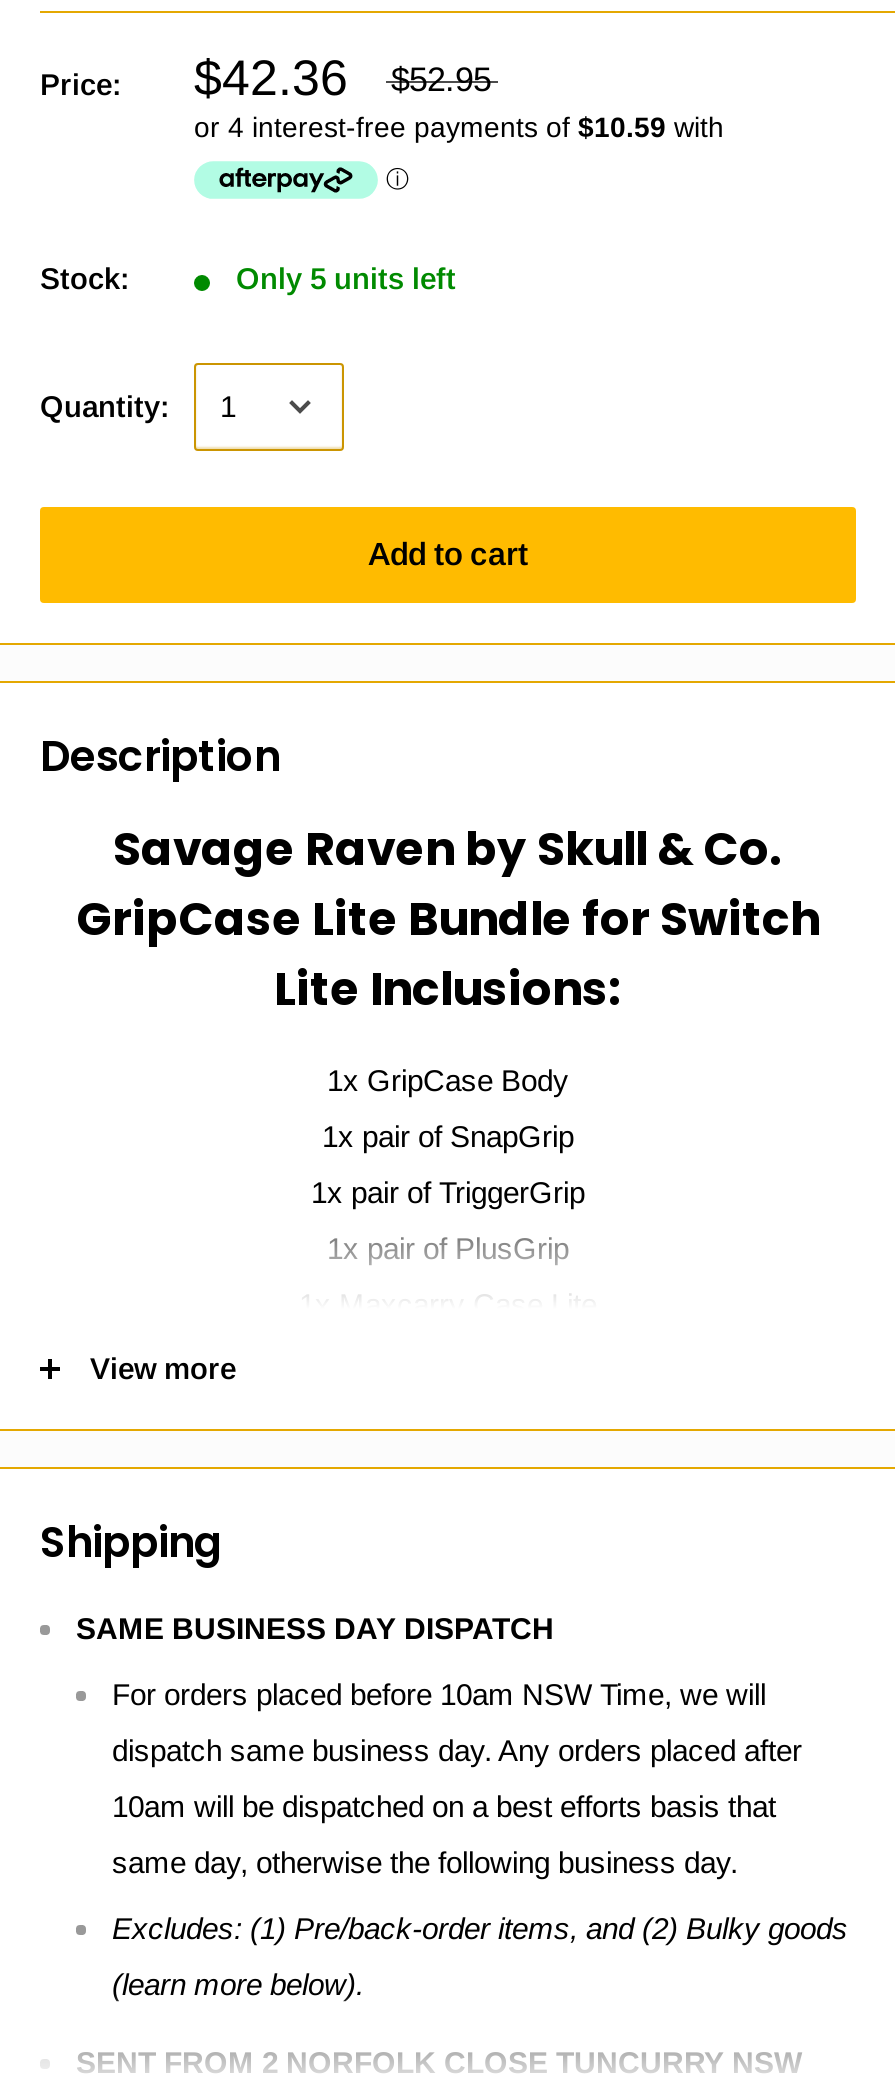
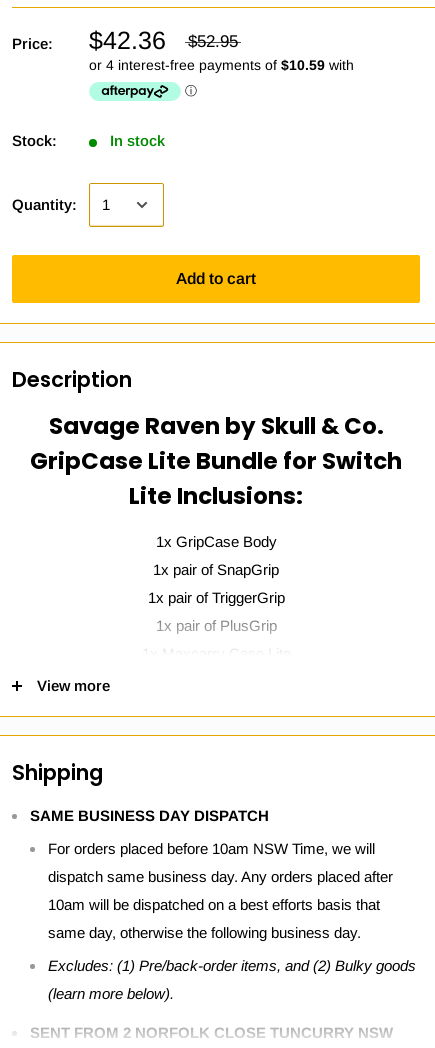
- Only 5 units left
+ In stock
